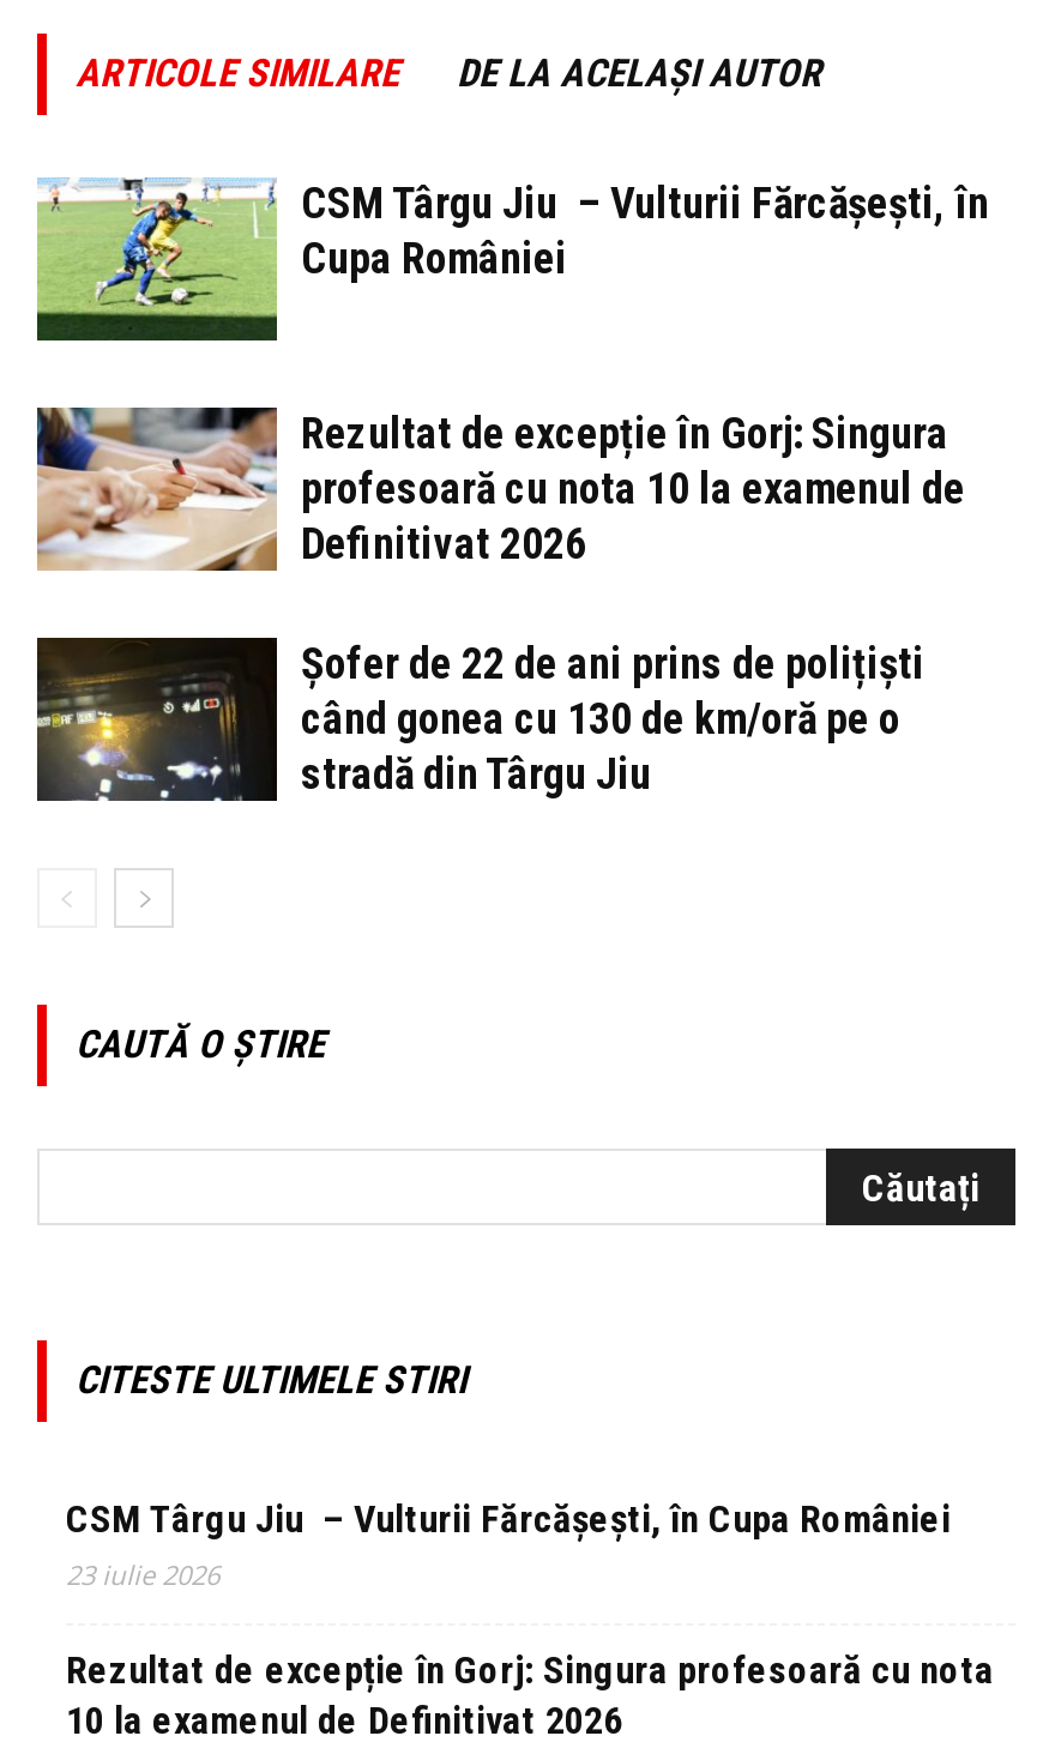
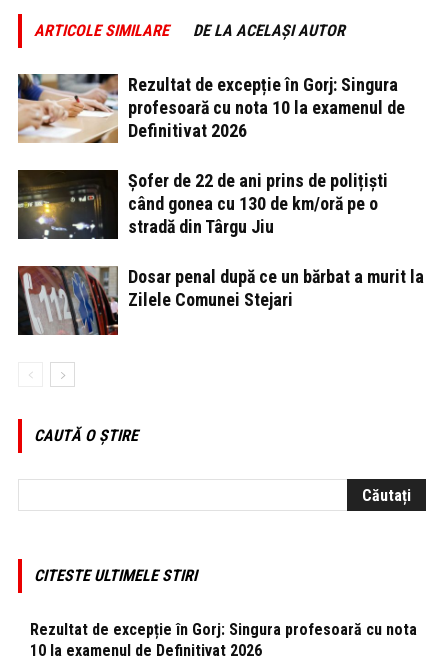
- [image]
- CSM Târgu Jiu – Vulturii Fărcășești, în
- Cupa României

moved up: [image] | Rezultat de excepție în Gorj: Singura | profesoară cu nota 10 la examenul de | Definitivat 2026 | Șofer de 22 de ani prins de polițiști | când gonea cu 130 de km/oră pe o | stradă din Târgu Jiu

+ [image]
+ Dosar penal după ce un bărbat a murit la
+ Zilele Comunei Stejari

- CSM Târgu Jiu – Vulturii Fărcășești, în Cupa României
- 23 iulie 2026
